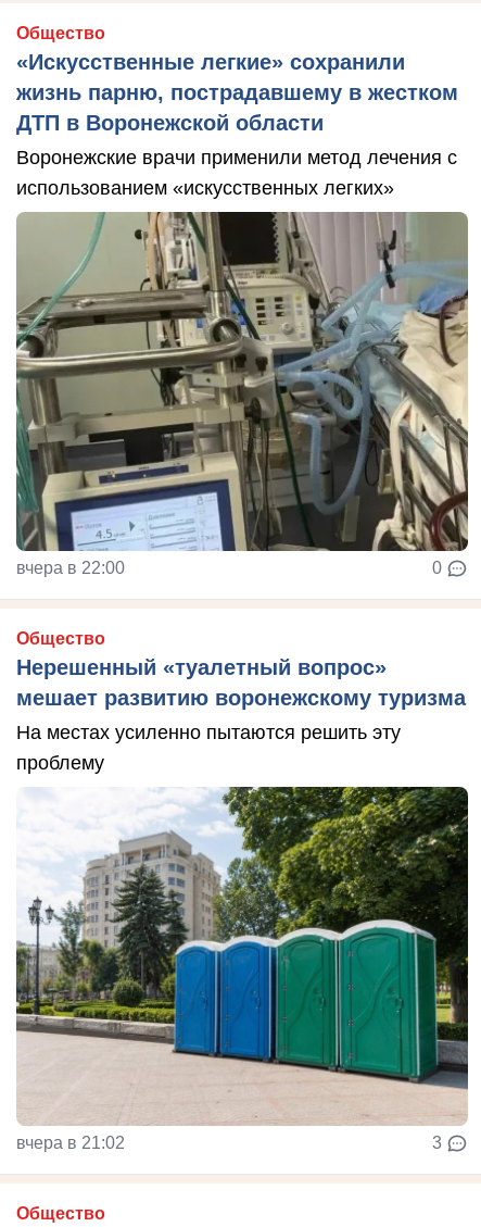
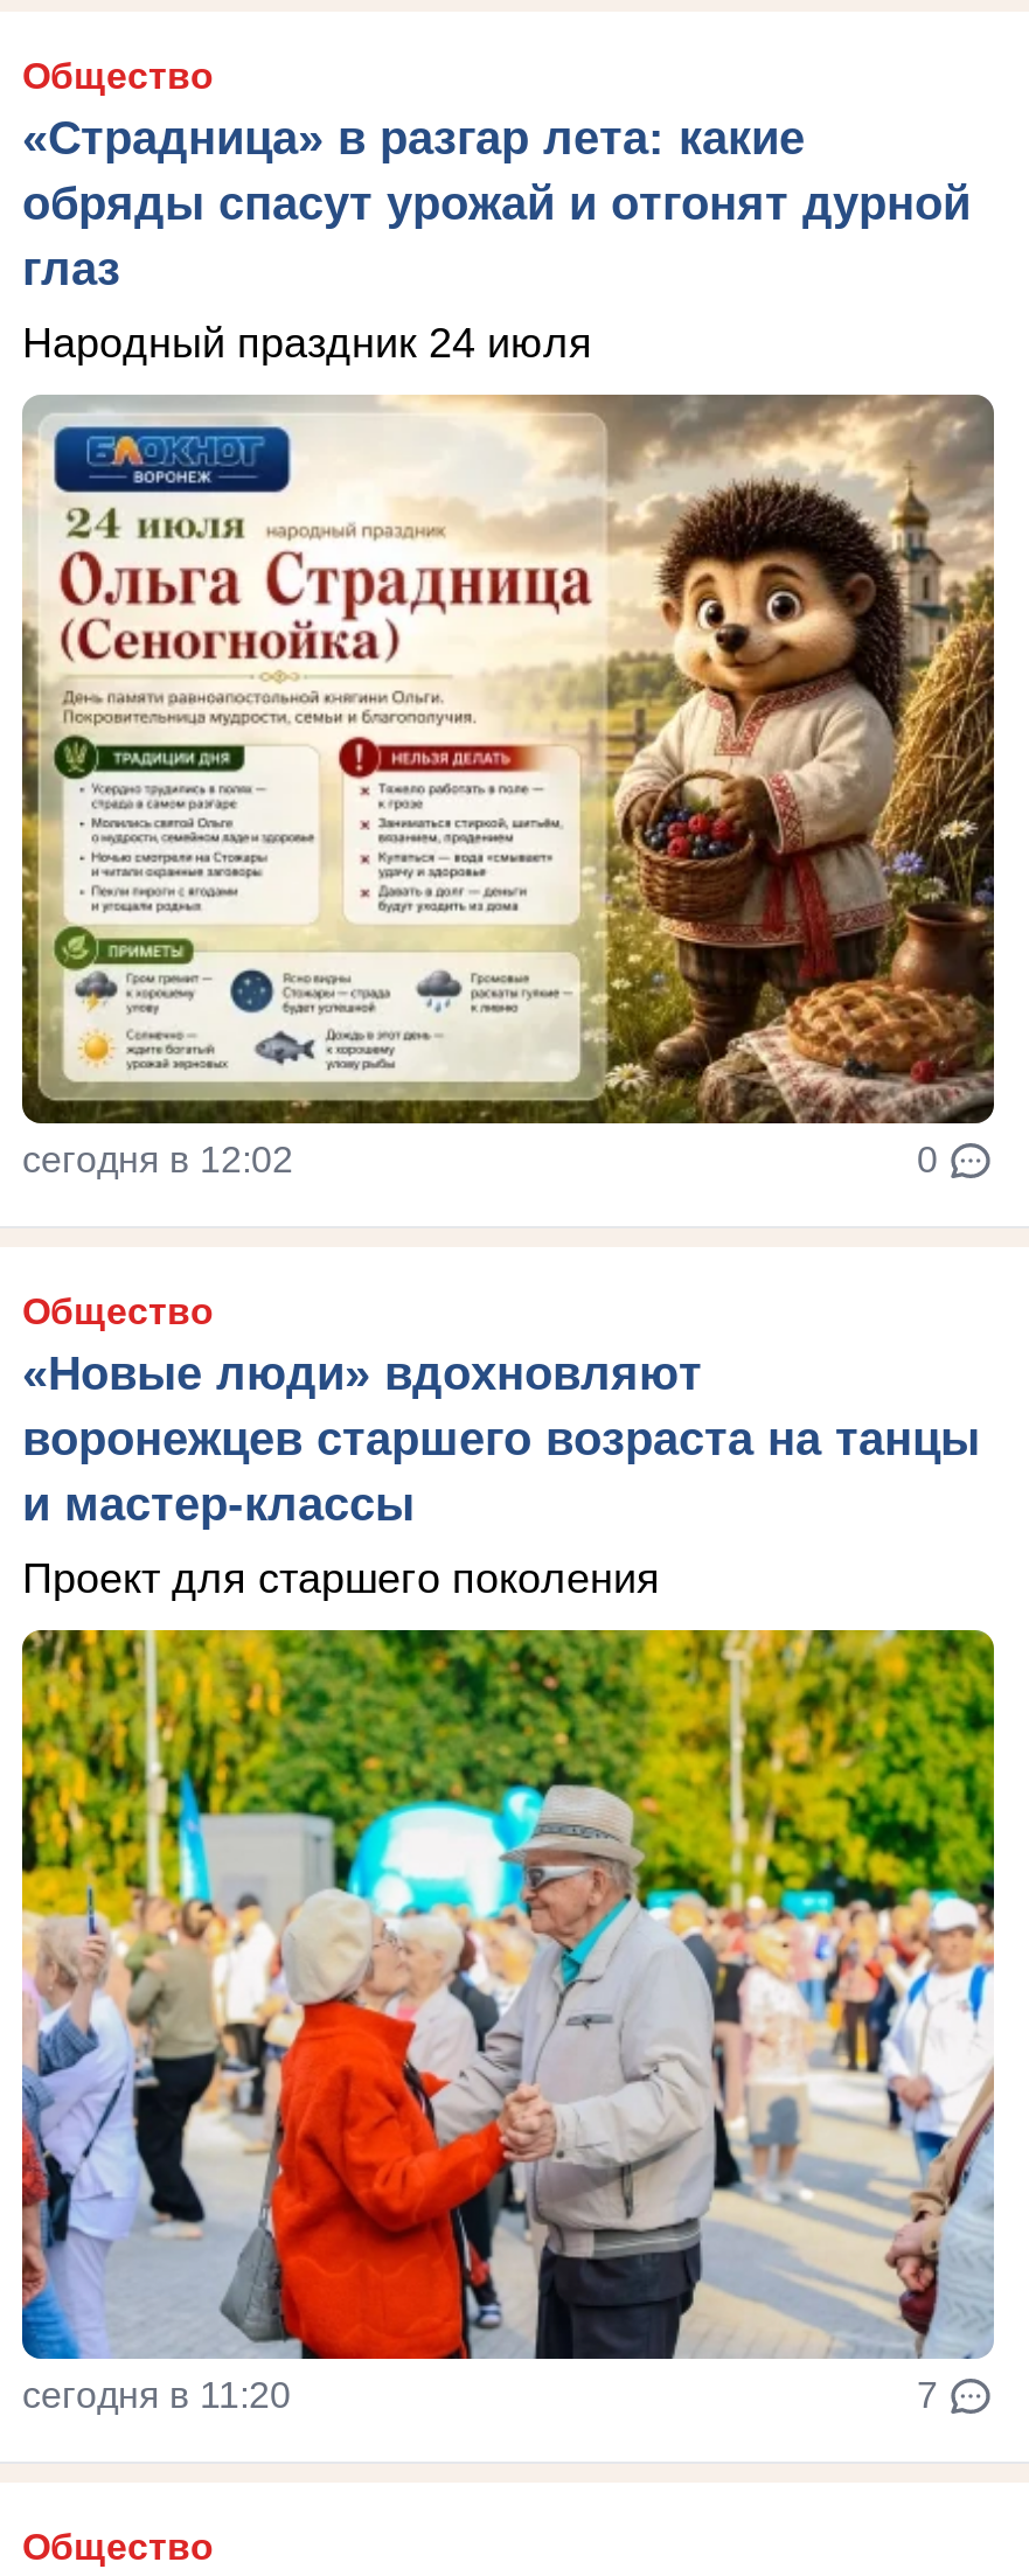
- «Искусственные легкие» сохранили
- жизнь парню, пострадавшему в жестком
- ДТП в Воронежской области
+ «Страдница» в разгар лета: какие
+ обряды спасут урожай и отгонят дурной
+ глаз

- Воронежские врачи применили метод лечения с
- использованием «искусственных легких»
+ Народный праздник 24 июля

- [image]
- вчера в 22:00
+ [image]
+ сегодня в 12:02

- Нерешенный «туалетный вопрос»
- мешает развитию воронежскому туризма
+ «Новые люди» вдохновляют
+ воронежцев старшего возраста на танцы
+ и мастер-классы

- На местах усиленно пытаются решить эту
- проблему
+ Проект для старшего поколения

- [image]
- вчера в 21:02
- 3
+ [image]
+ сегодня в 11:20
+ 7
